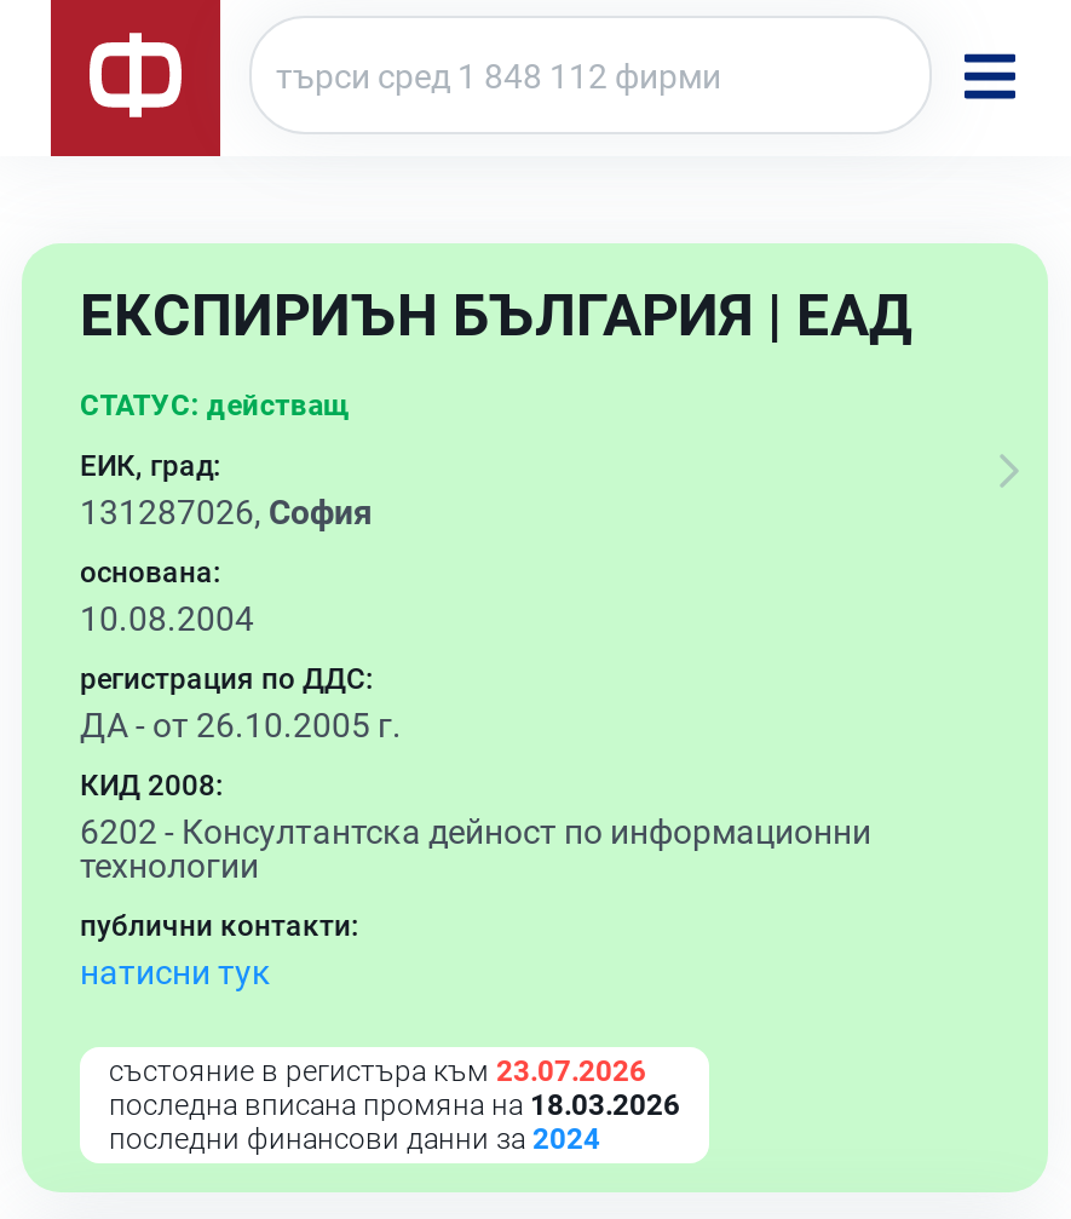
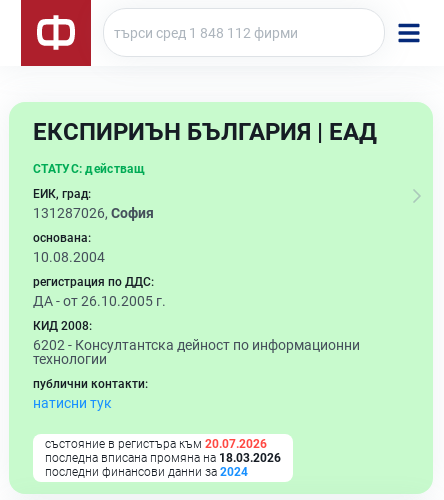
- състояние в регистъра към 23.07.2026
+ състояние в регистъра към 20.07.2026
